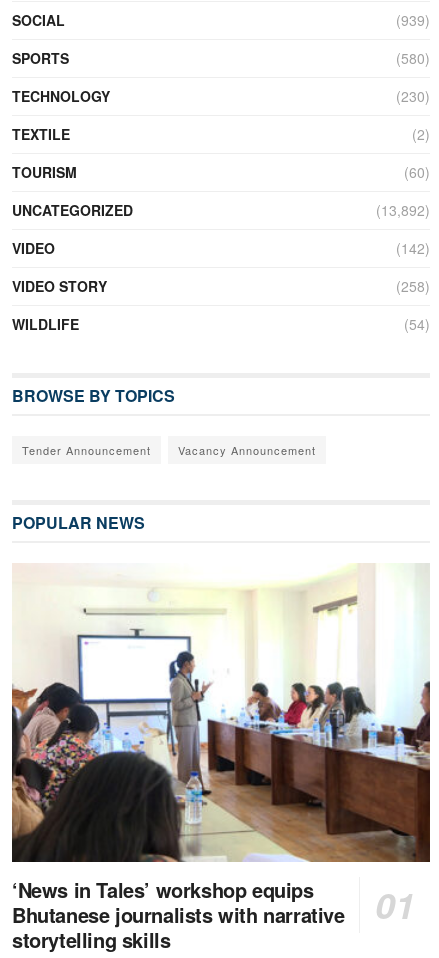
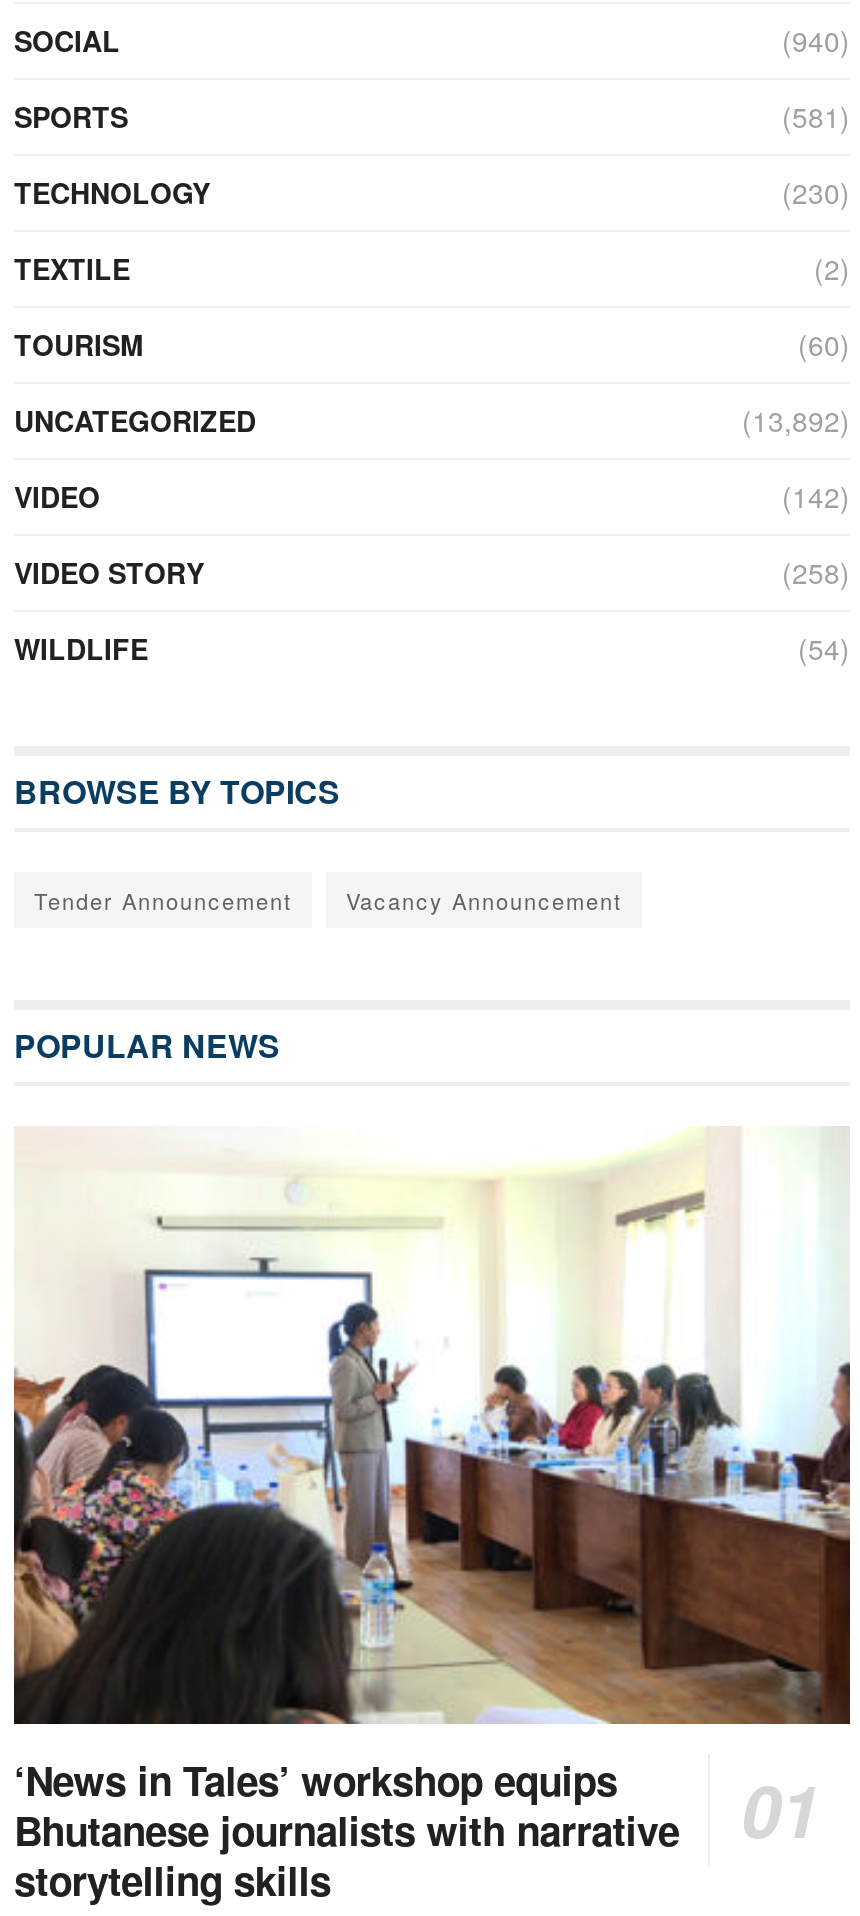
- (939)
+ (940)

- (580)
+ (581)
